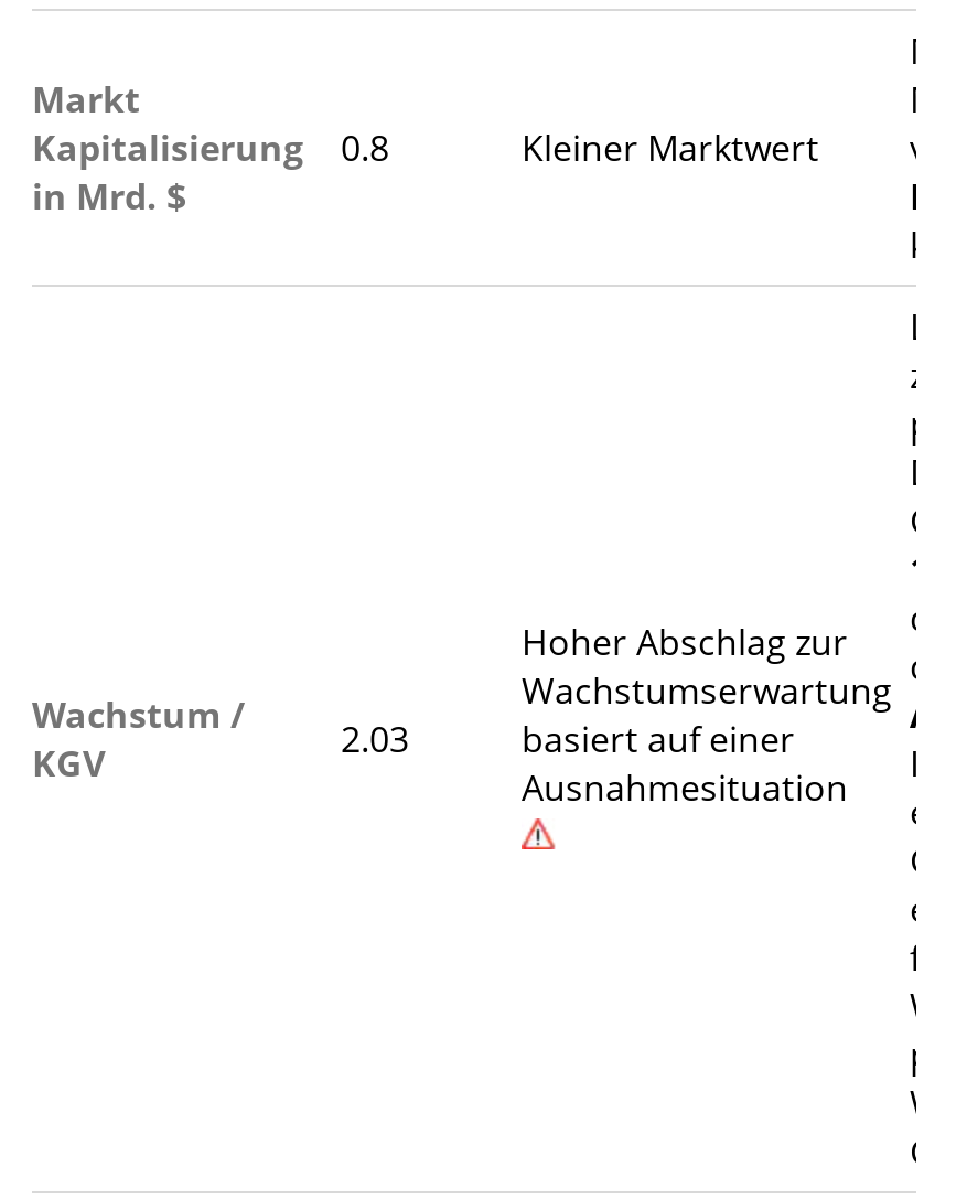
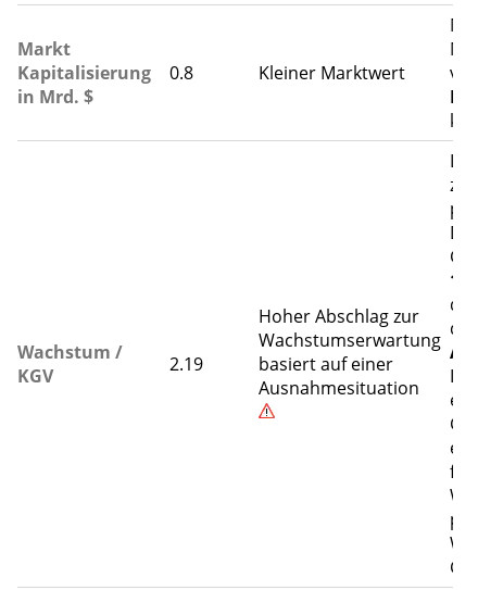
- Wachstum / 2.03
+ Wachstum / 2.19
